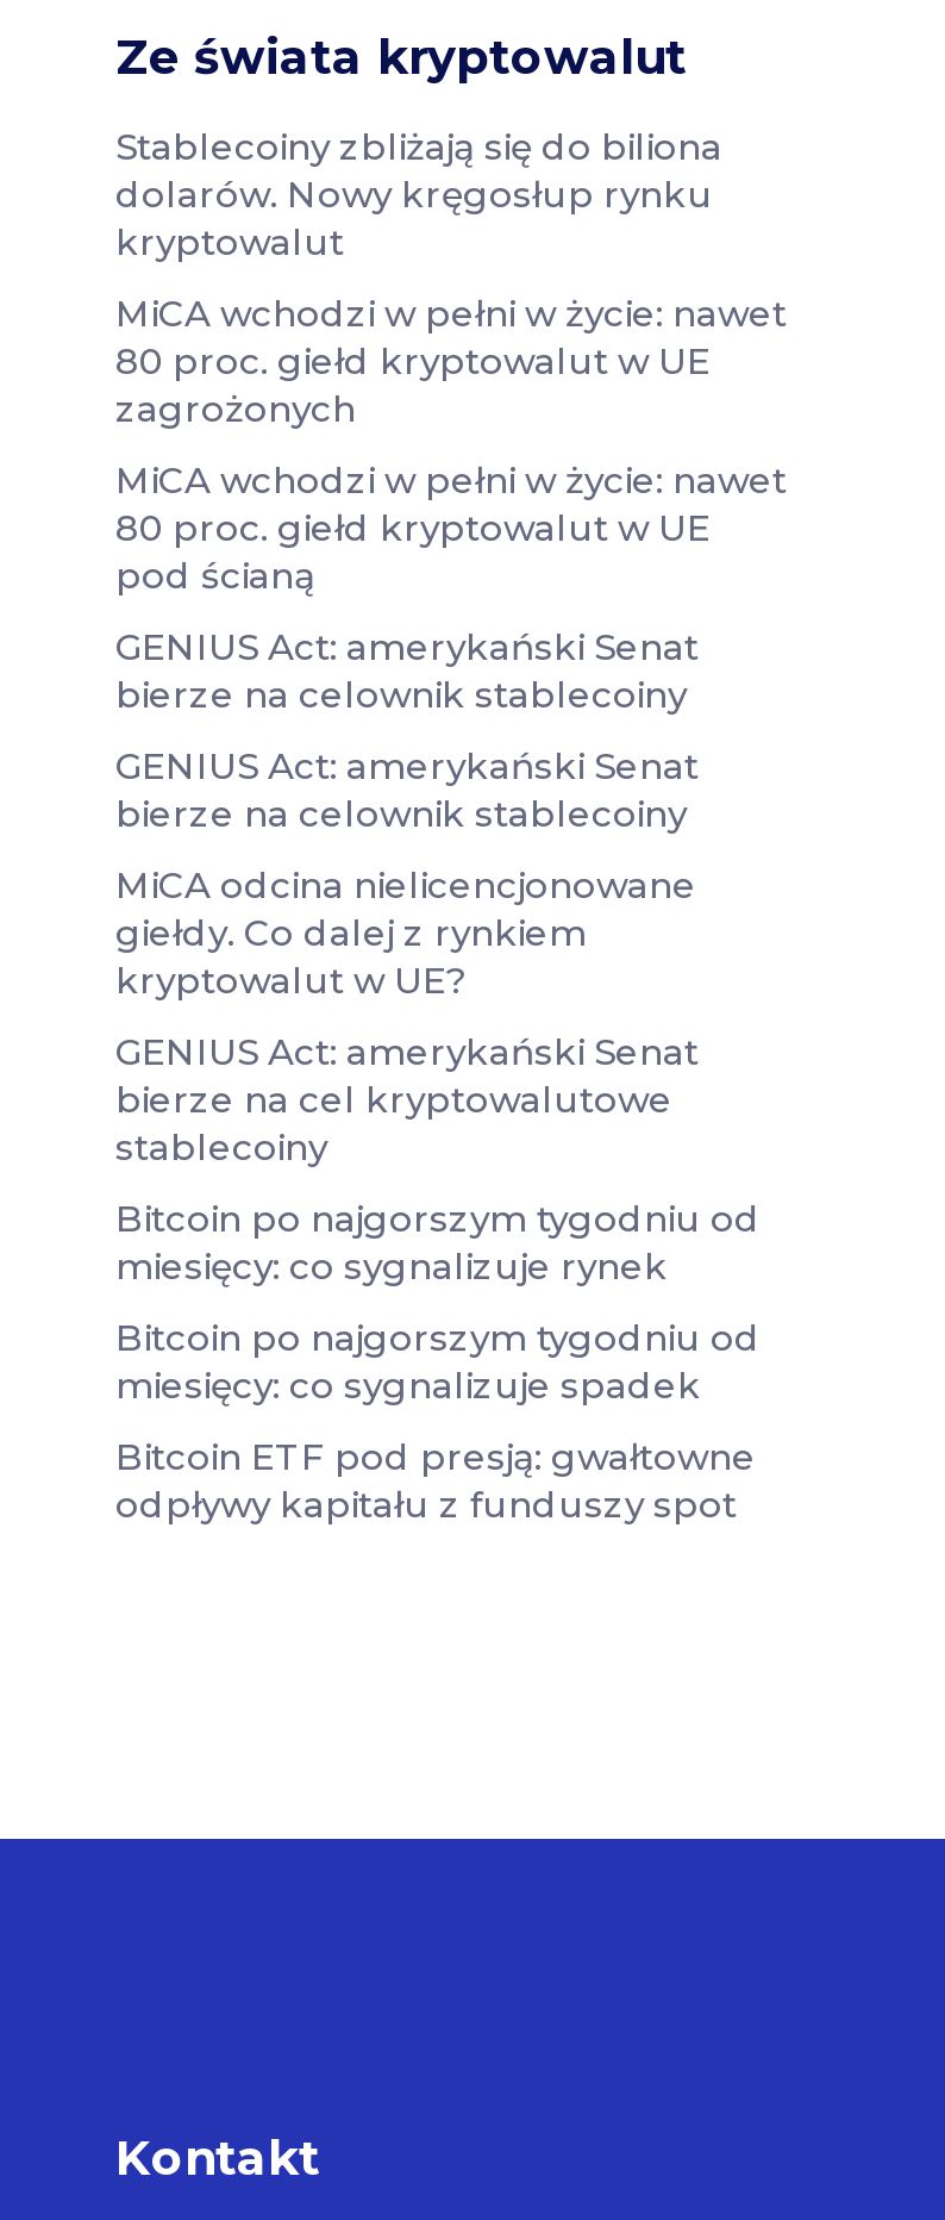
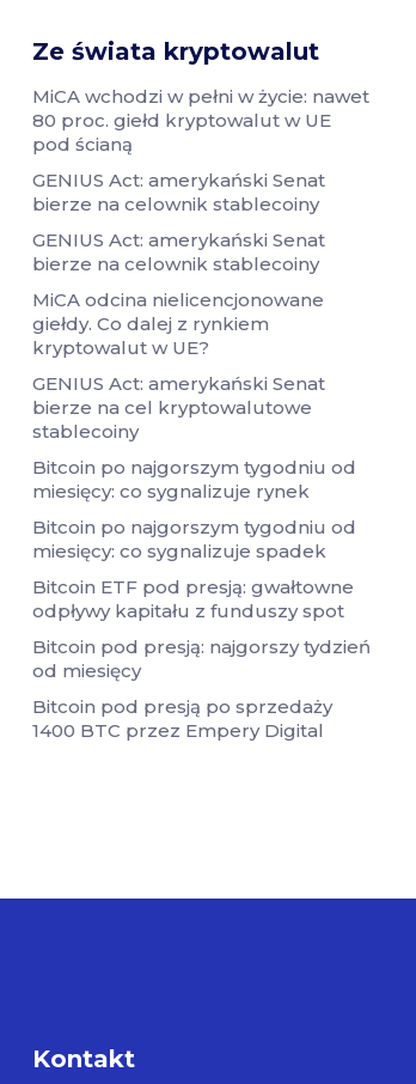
- Stablecoiny zbliżają się do biliona
- dolarów. Nowy kręgosłup rynku
- kryptowalut
- MiCA wchodzi w pełni w życie: nawet
- 80 proc. giełd kryptowalut w UE
- zagrożonych

moved up: MiCA wchodzi w pełni w życie: nawet | 80 proc. giełd kryptowalut w UE | pod ścianą | ... | Bitcoin ETF pod presją: gwałtowne | odpływy kapitału z funduszy spot

+ Bitcoin pod presją: najgorszy tydzień
+ od miesięcy
+ Bitcoin pod presją po sprzedaży
+ 1400 BTC przez Empery Digital
